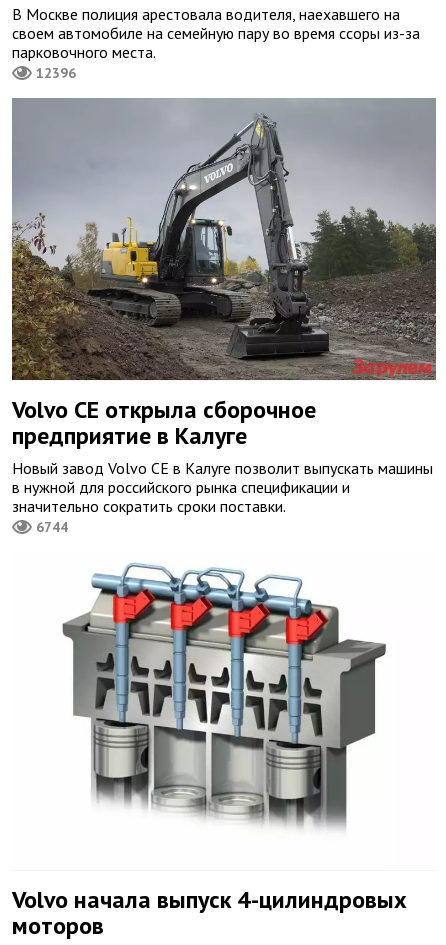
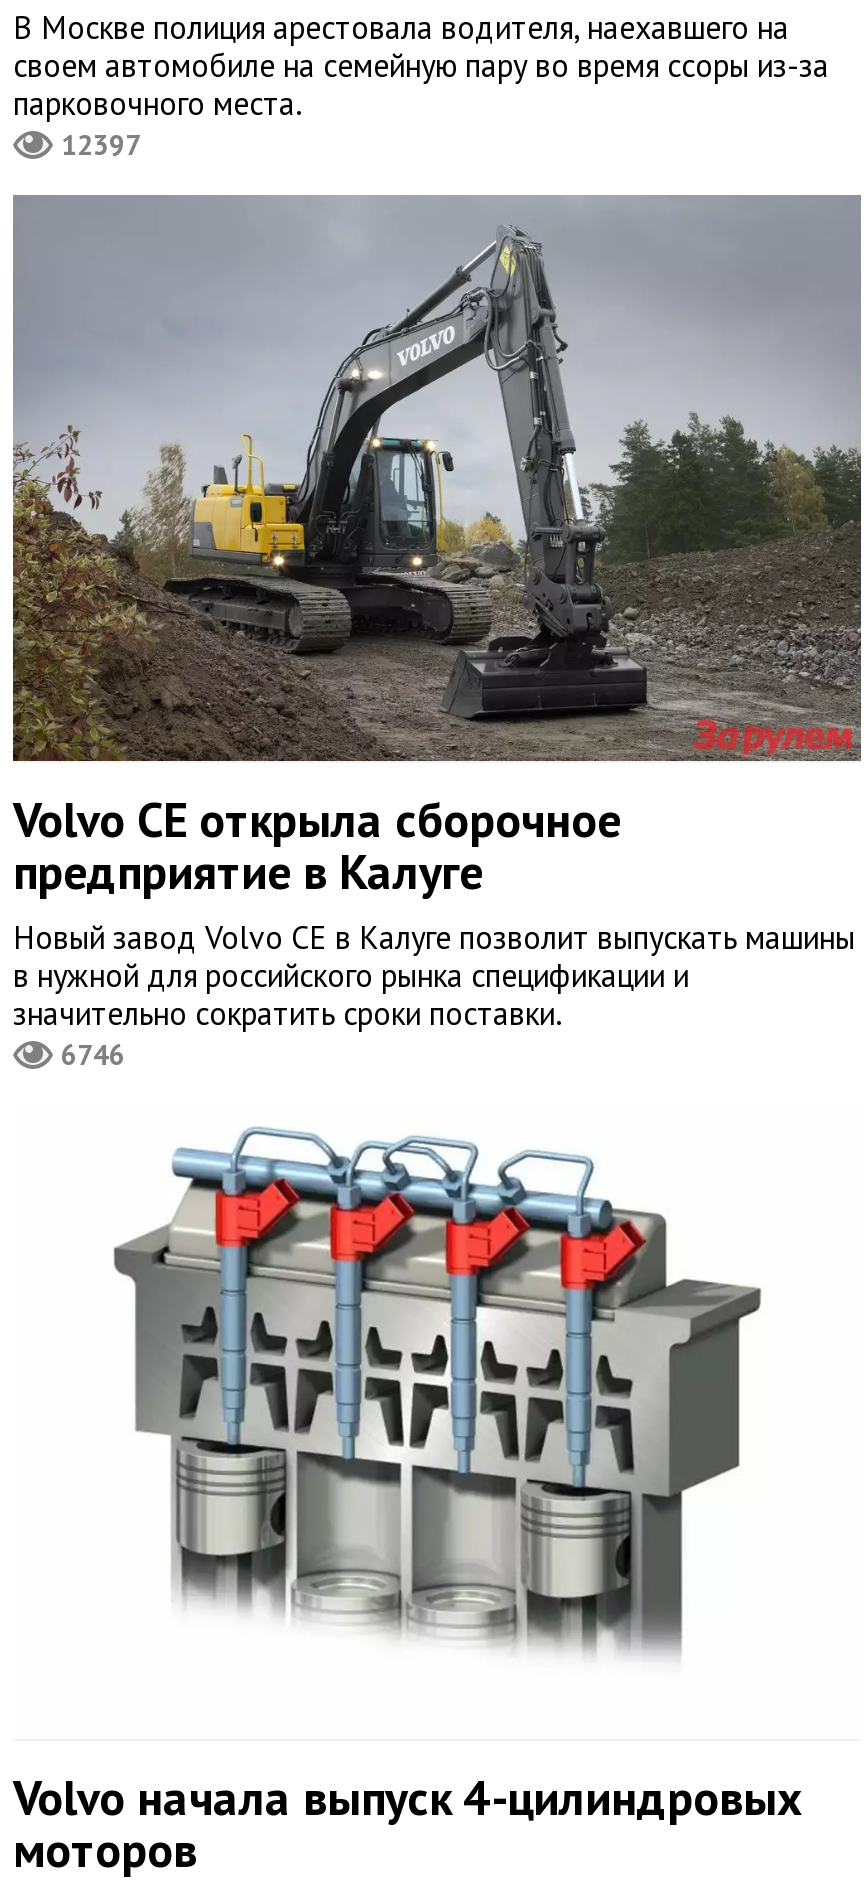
- 12396
+ 12397

- 6744
+ 6746
